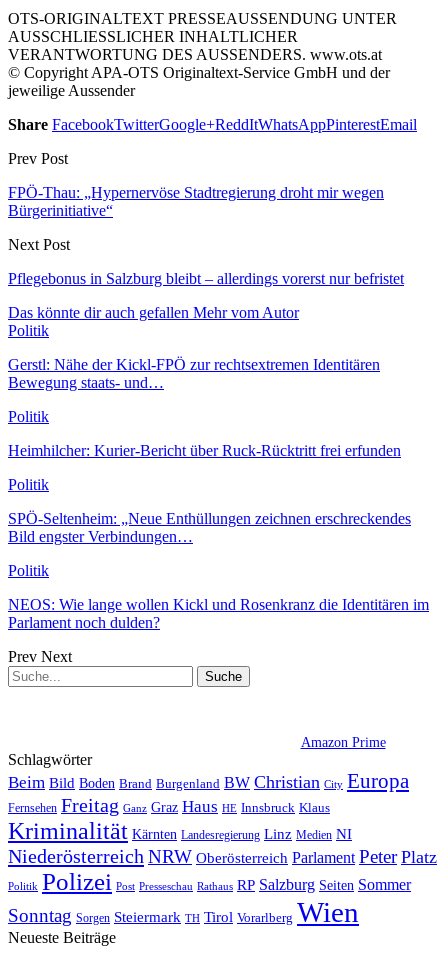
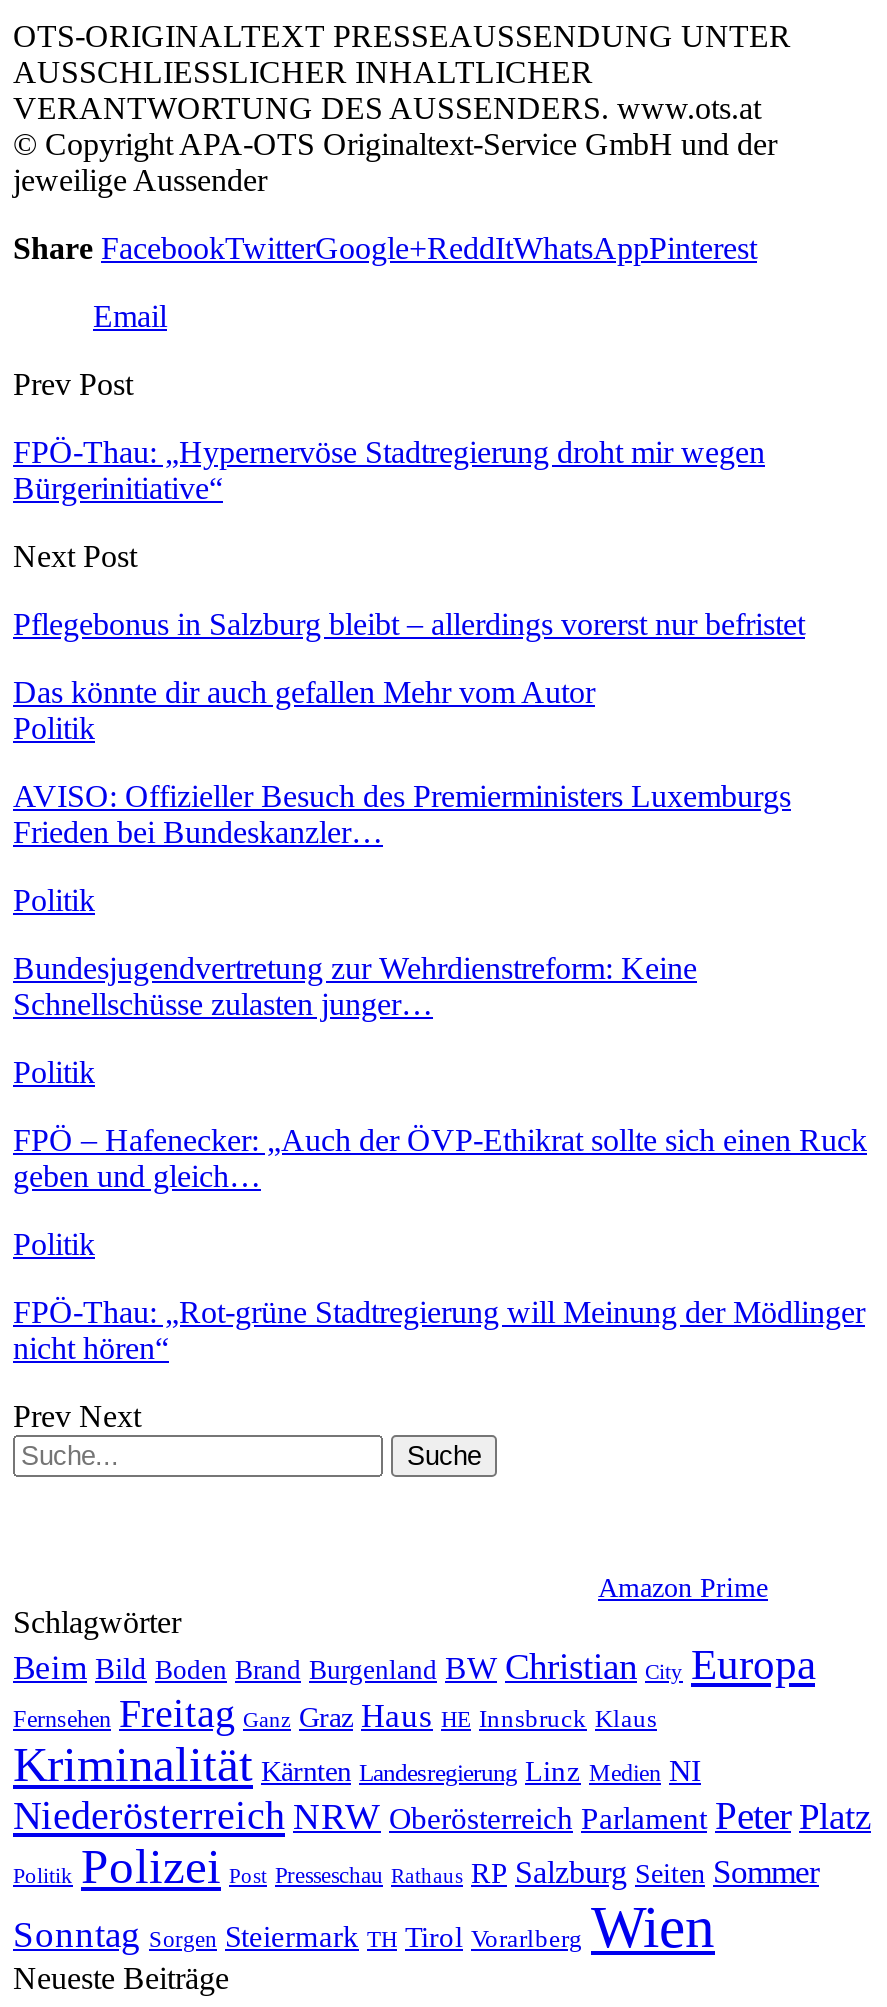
- Gerstl: Nähe der Kickl-FPÖ zur rechtsextremen Identitären
- Bewegung staats- und…
+ AVISO: Offizieller Besuch des Premierministers Luxemburgs
+ Frieden bei Bundeskanzler…

- Heimhilcher: Kurier-Bericht über Ruck-Rücktritt frei erfunden
+ Bundesjugendvertretung zur Wehrdienstreform: Keine
+ Schnellschüsse zulasten junger…

- SPÖ-Seltenheim: „Neue Enthüllungen zeichnen erschreckendes
- Bild engster Verbindungen…
+ FPÖ – Hafenecker: „Auch der ÖVP-Ethikrat sollte sich einen Ruck
+ geben und gleich…

- NEOS: Wie lange wollen Kickl und Rosenkranz die Identitären im
- Parlament noch dulden?
+ FPÖ-Thau: „Rot-grüne Stadtregierung will Meinung der Mödlinger
+ nicht hören“
